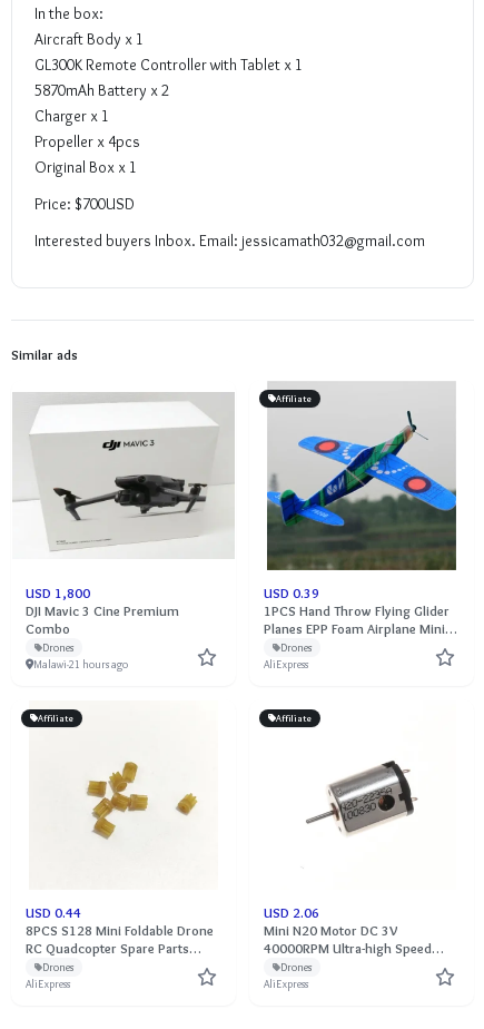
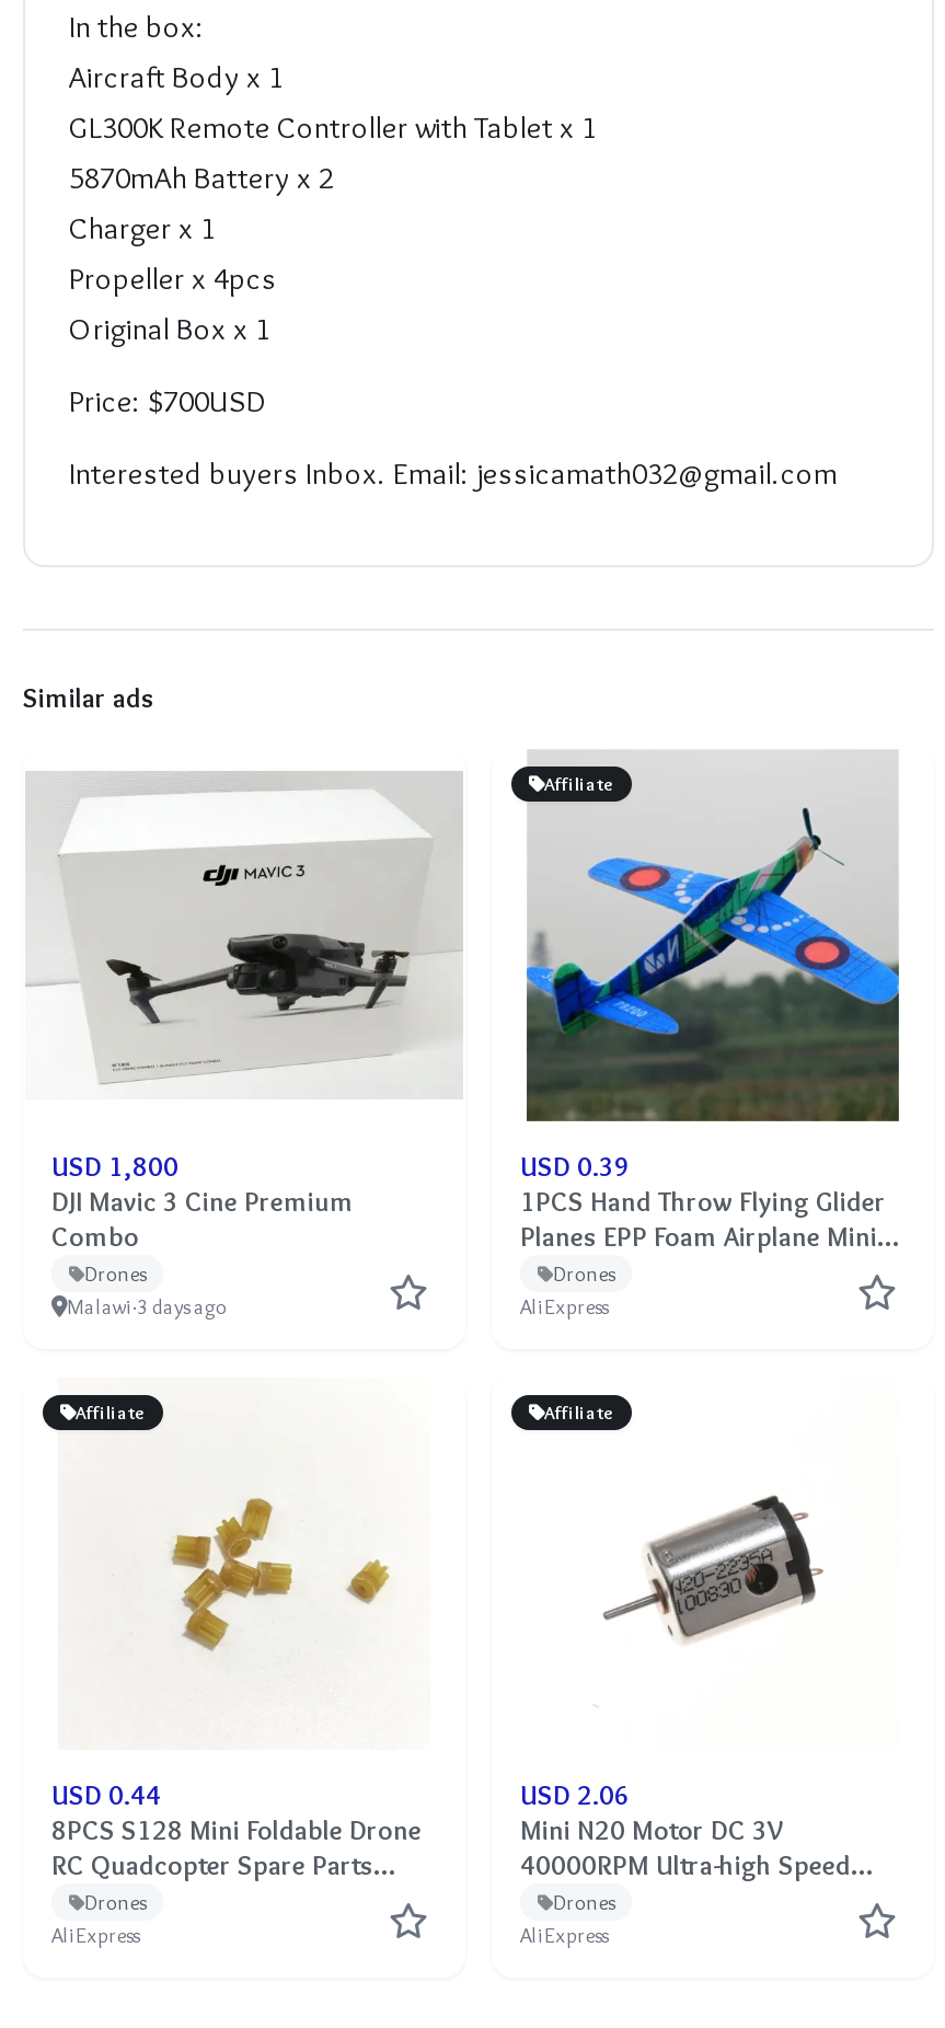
- Malawi 21 hours ago
+ Malawi 3 days ago
